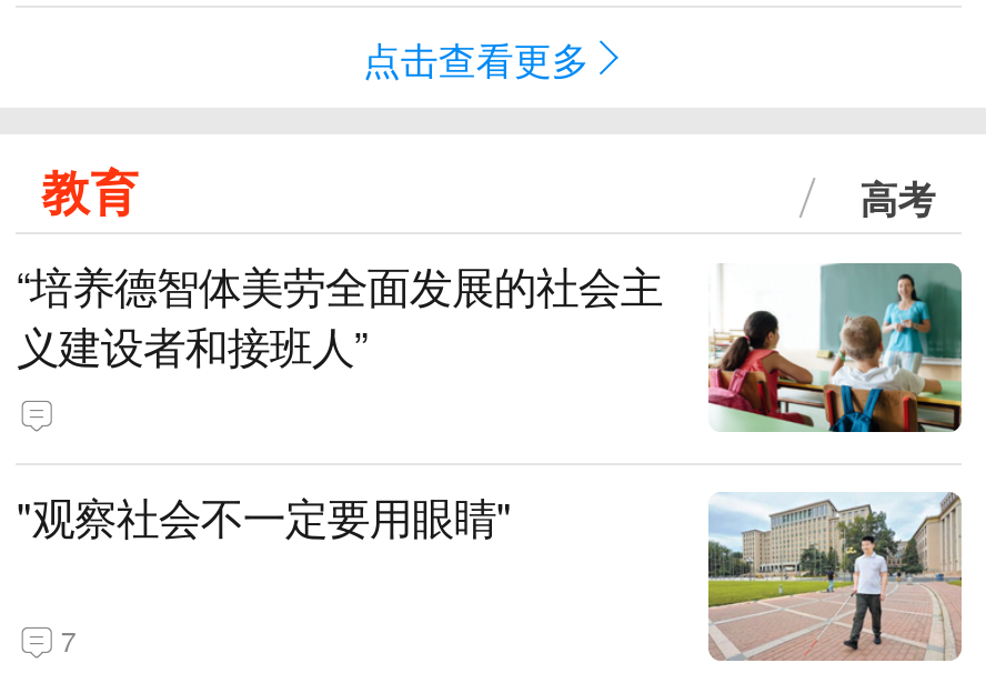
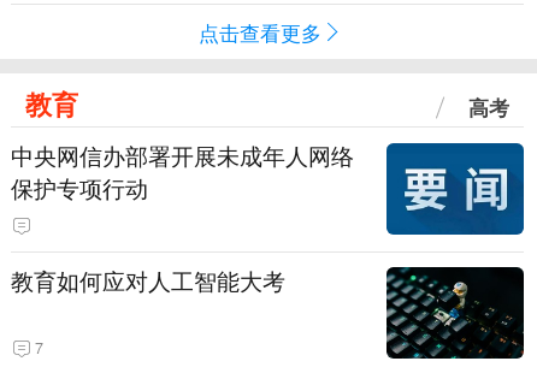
- [image]
- “培养德智体美劳全面发展的社会主
- 义建设者和接班人”
+ [image]
+ 中央网信办部署开展未成年人网络
+ 保护专项行动

- "观察社会不一定要用眼睛"
+ 教育如何应对人工智能大考

- [image]
+ [image]
